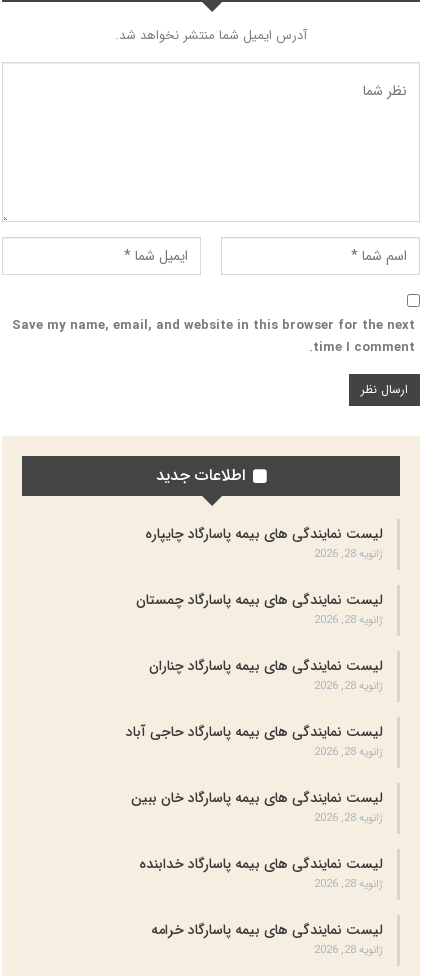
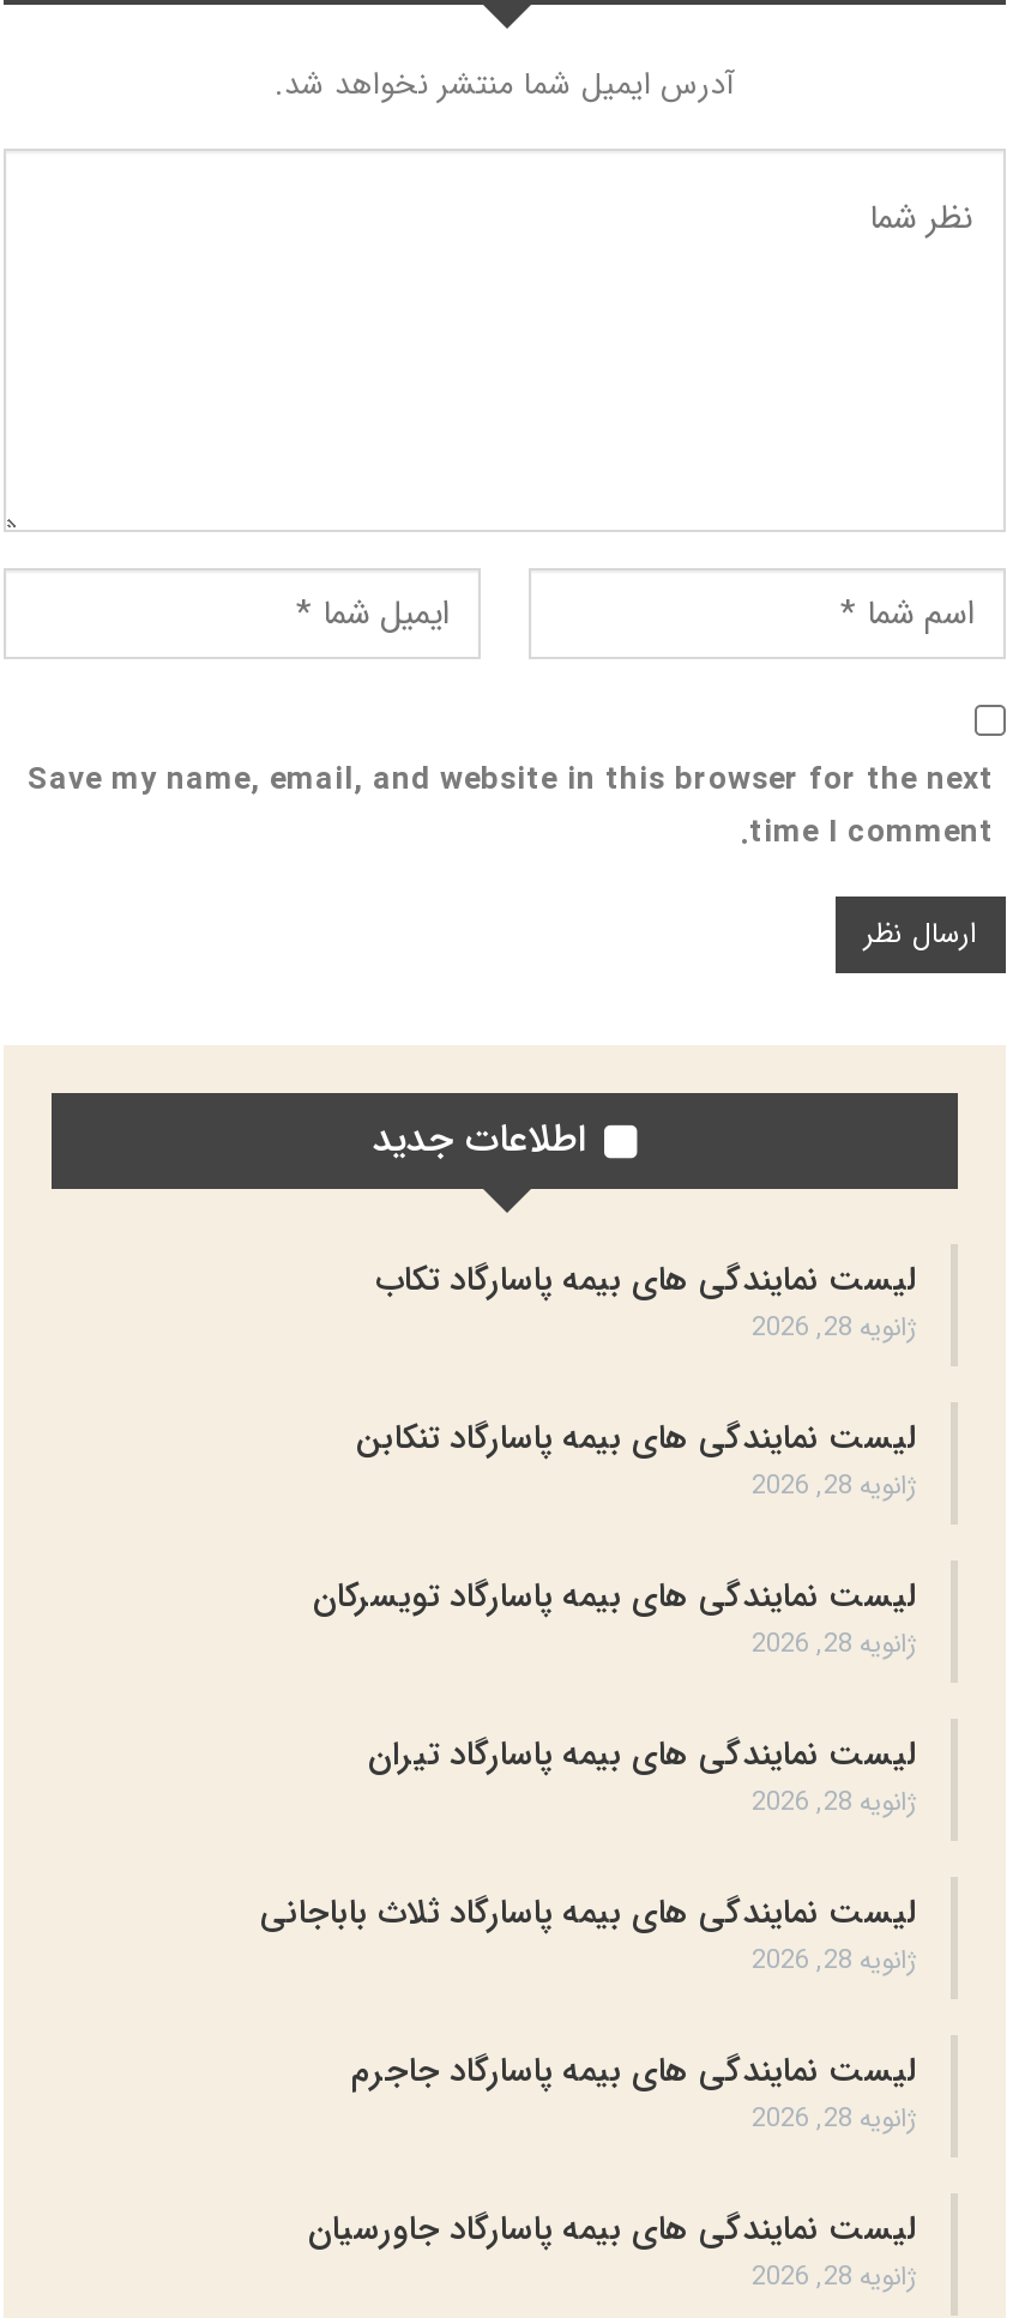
- لیست نمایندگی های بیمه پاسارگاد چایپاره
+ لیست نمایندگی های بیمه پاسارگاد تکاب

- لیست نمایندگی های بیمه پاسارگاد چمستان
+ لیست نمایندگی های بیمه پاسارگاد تنکابن

- لیست نمایندگی های بیمه پاسارگاد چناران
+ لیست نمایندگی های بیمه پاسارگاد تویسرکان

- لیست نمایندگی های بیمه پاسارگاد حاجی آباد
+ لیست نمایندگی های بیمه پاسارگاد تیران

- لیست نمایندگی های بیمه پاسارگاد خان ببین
+ لیست نمایندگی های بیمه پاسارگاد ثلاث باباجانی

- لیست نمایندگی های بیمه پاسارگاد خدابنده
+ لیست نمایندگی های بیمه پاسارگاد جاجرم

- لیست نمایندگی های بیمه پاسارگاد خرامه
+ لیست نمایندگی های بیمه پاسارگاد جاورسیان
